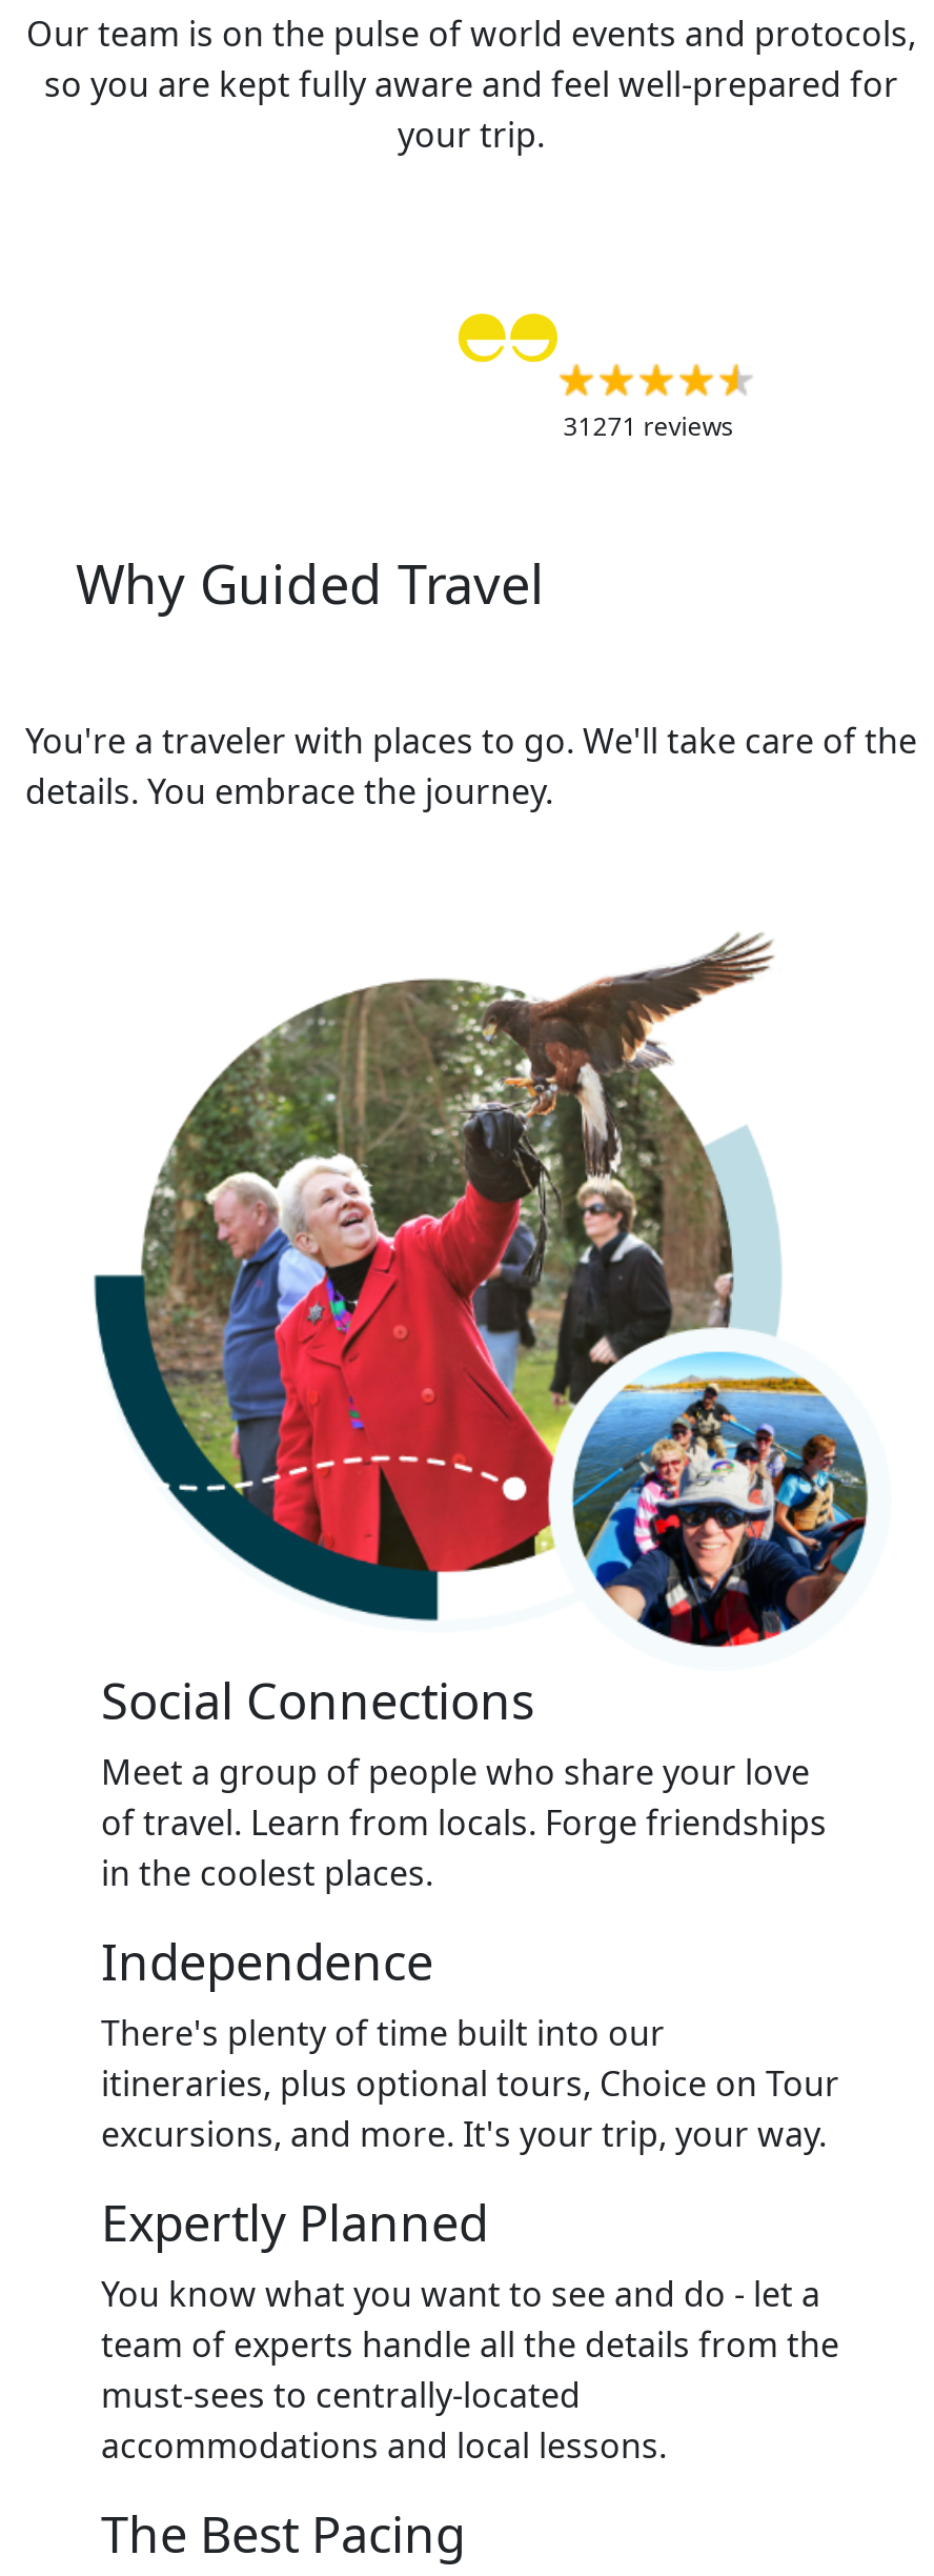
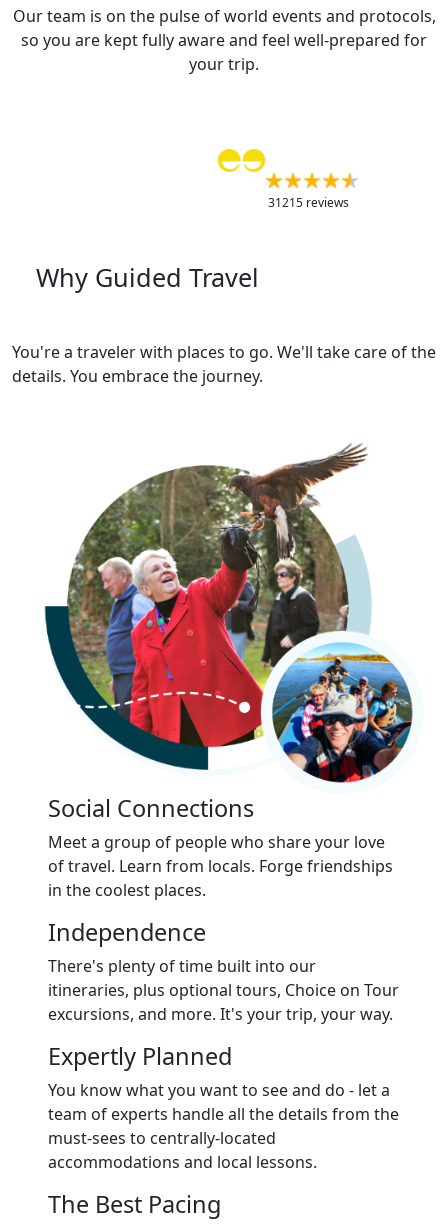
- 31271 reviews
+ 31215 reviews
